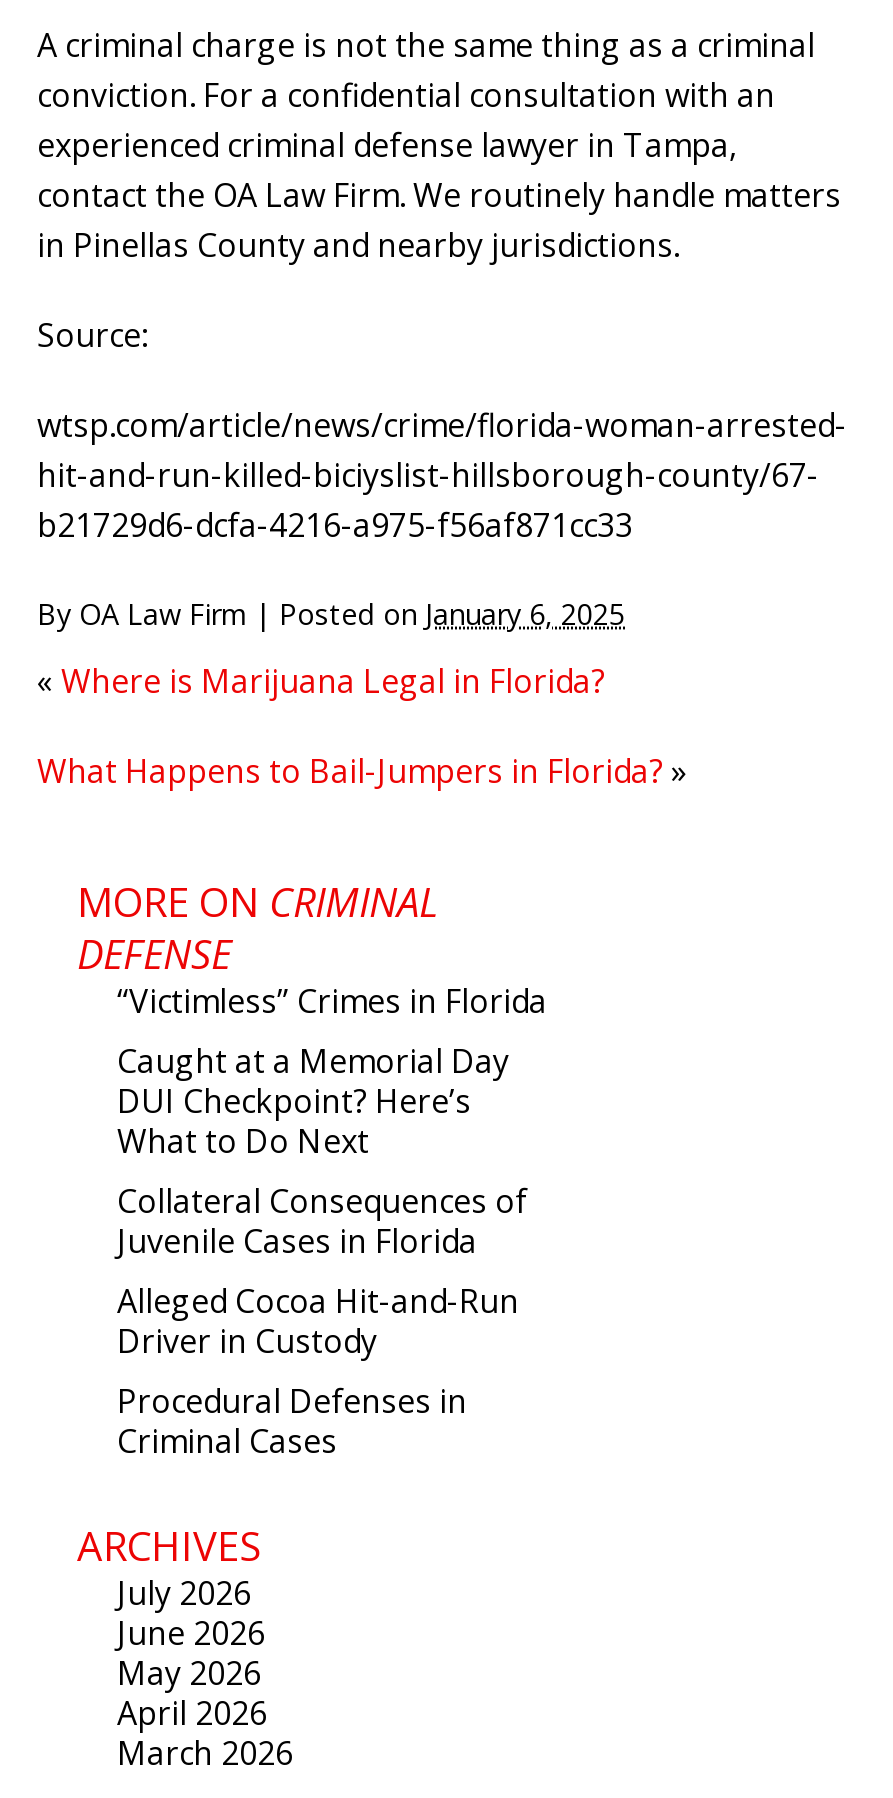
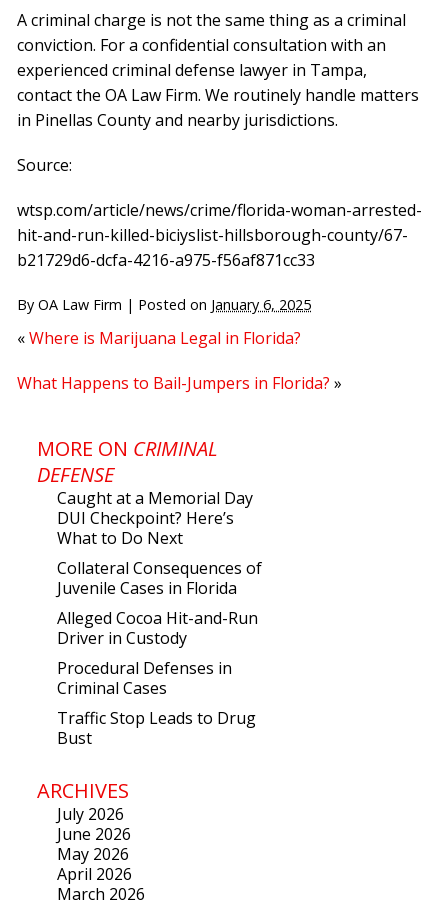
- “Victimless” Crimes in Florida

moved up: Caught at a Memorial Day | DUI Checkpoint? Here’s | What to Do Next | ... | Procedural Defenses in | Criminal Cases

+ Traffic Stop Leads to Drug
+ Bust
